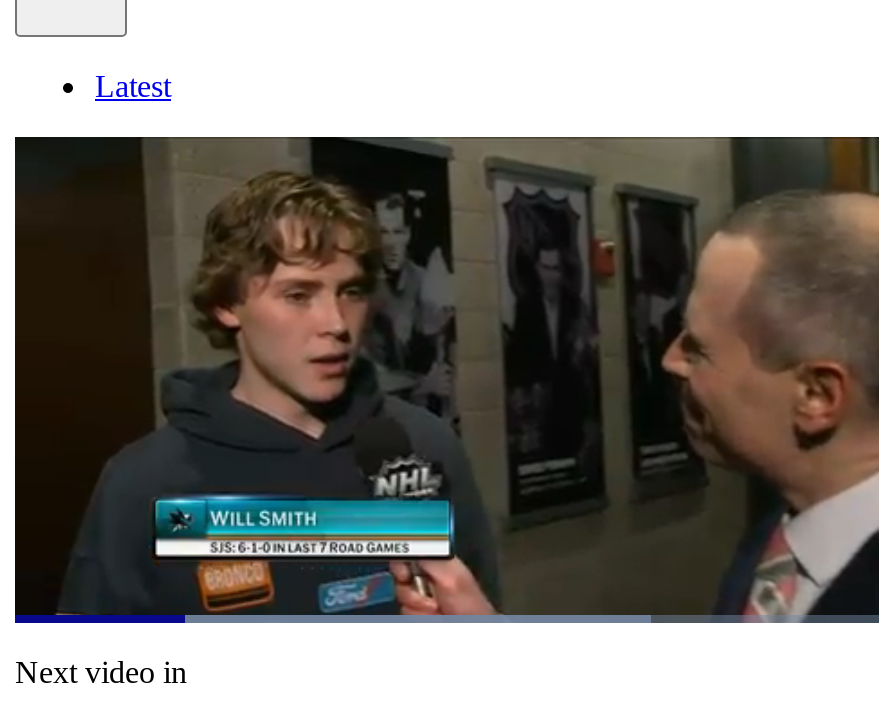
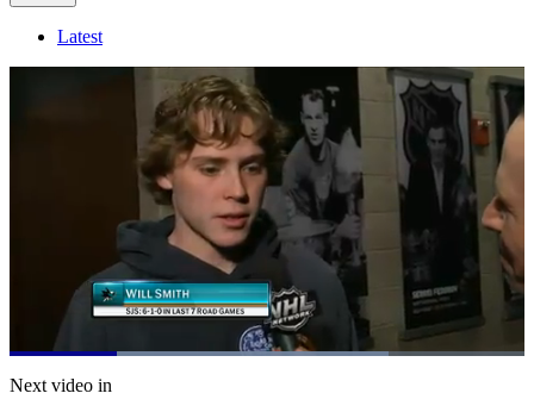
- [image]
+ [image]
